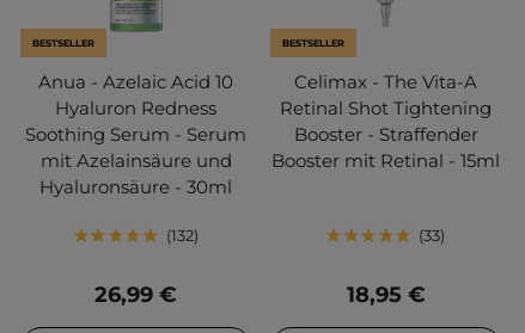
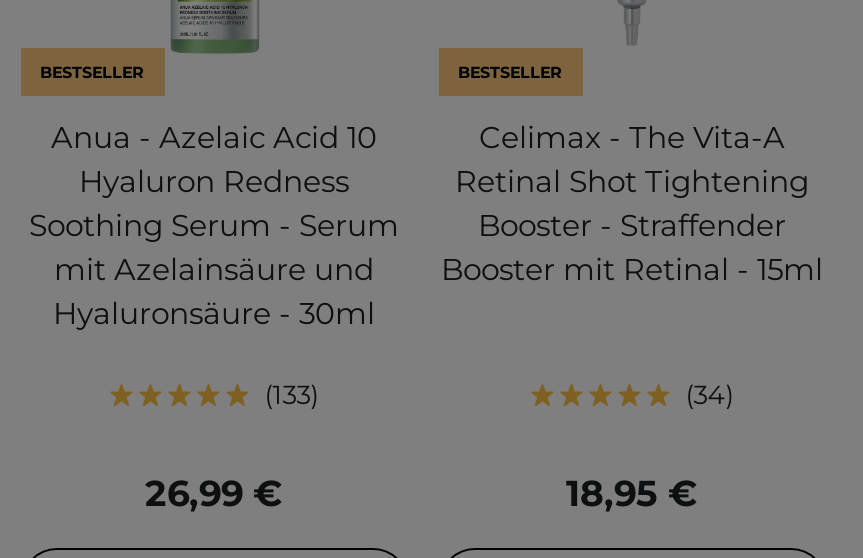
- 132
+ 133

- 33
+ 34
